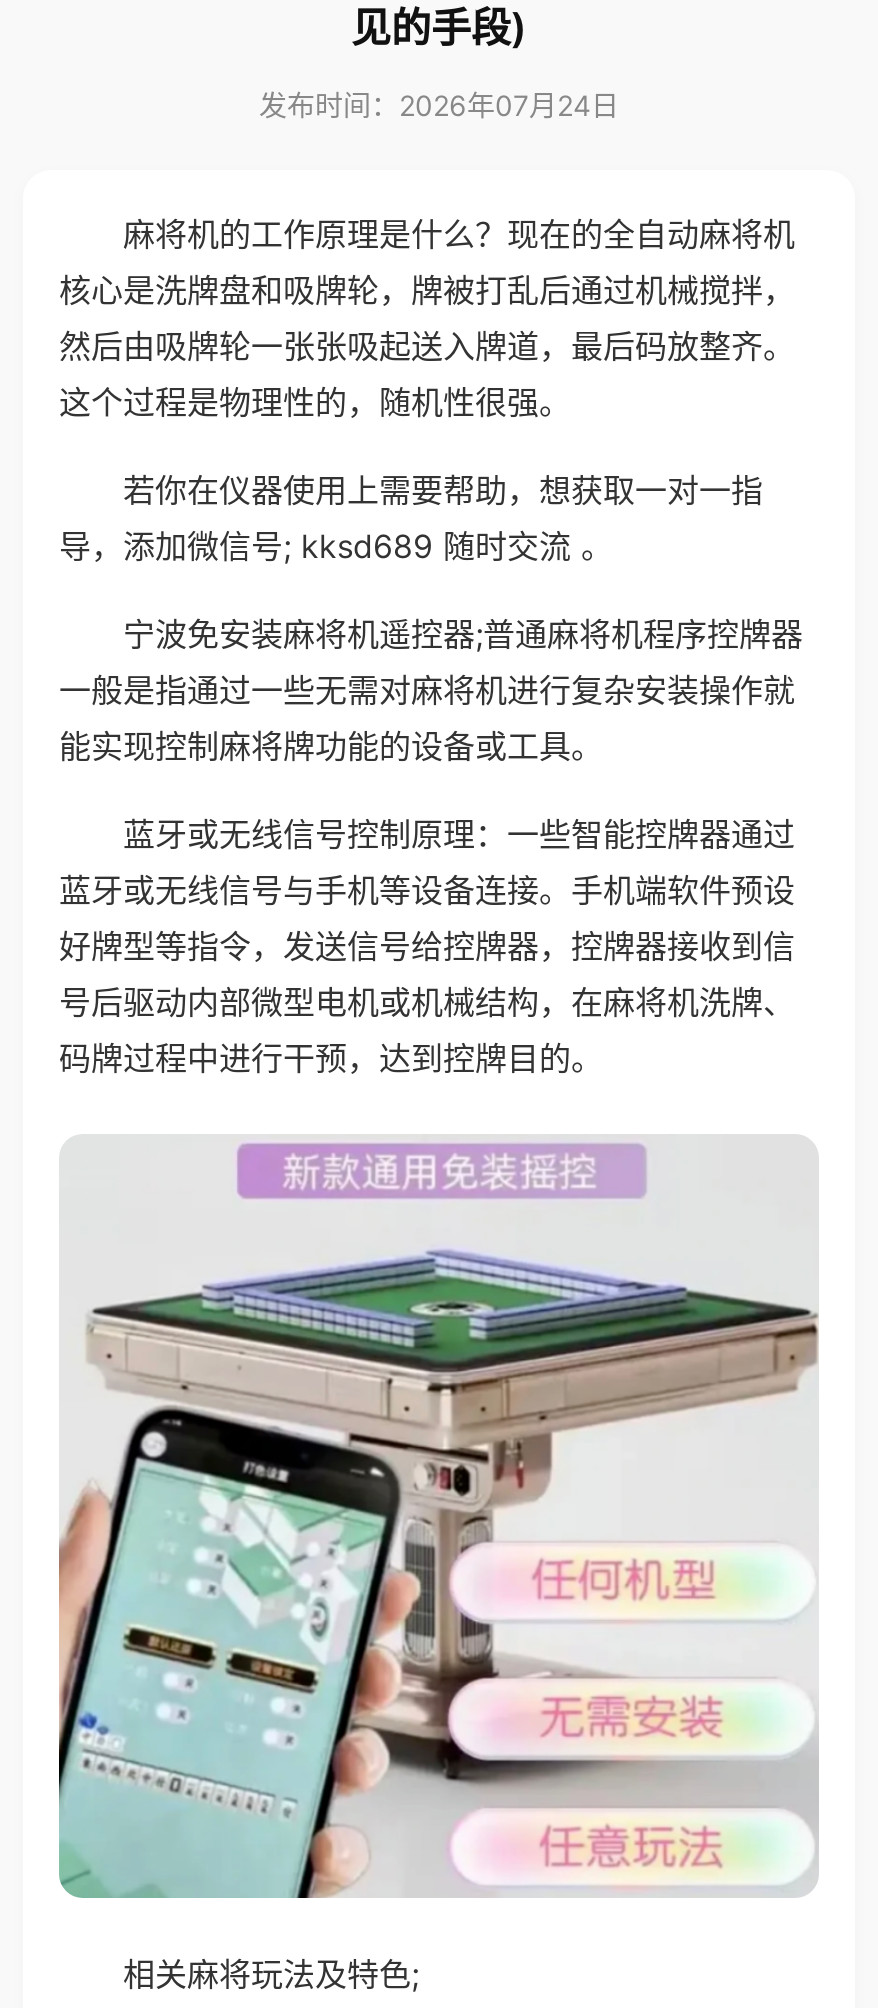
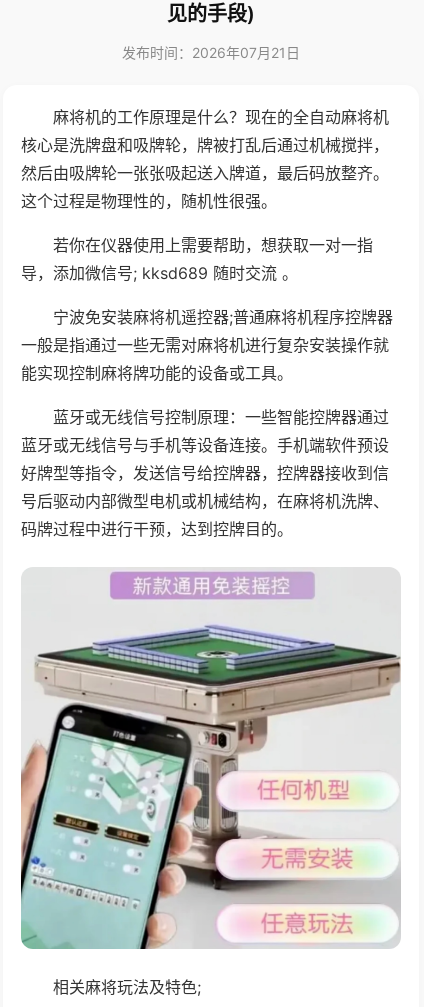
- 发布时间：2026年07月24日
+ 发布时间：2026年07月21日
